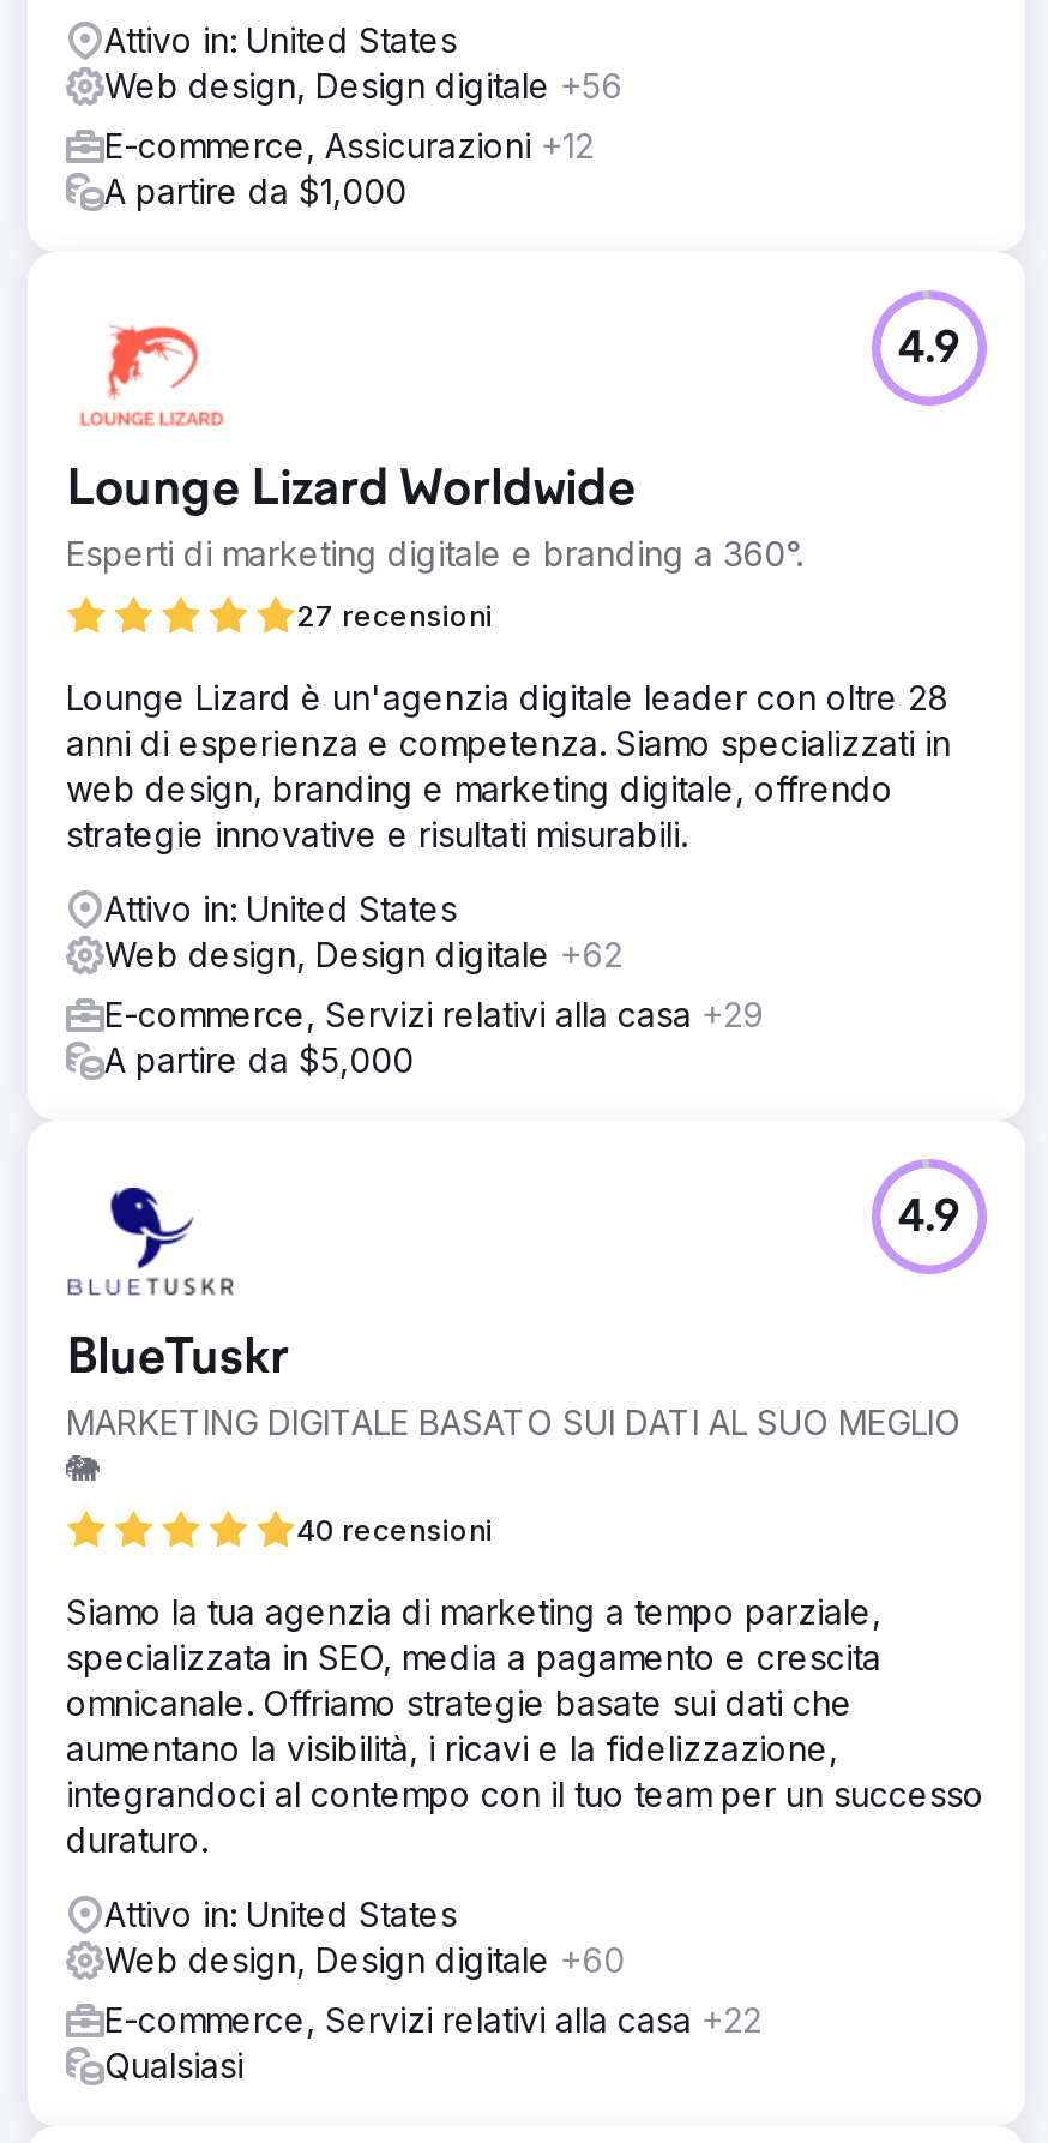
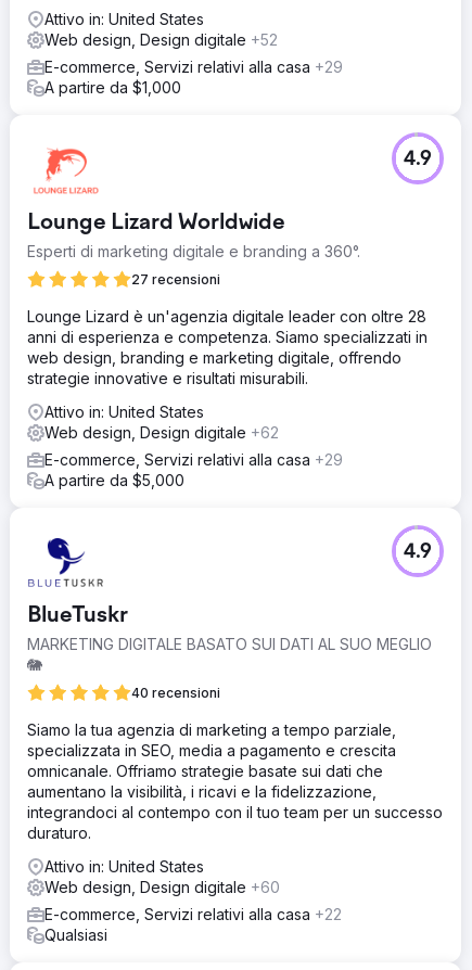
- Web design, Design digitale +56
+ Web design, Design digitale +52

- E-commerce, Assicurazioni +12
+ E-commerce, Servizi relativi alla casa +29
